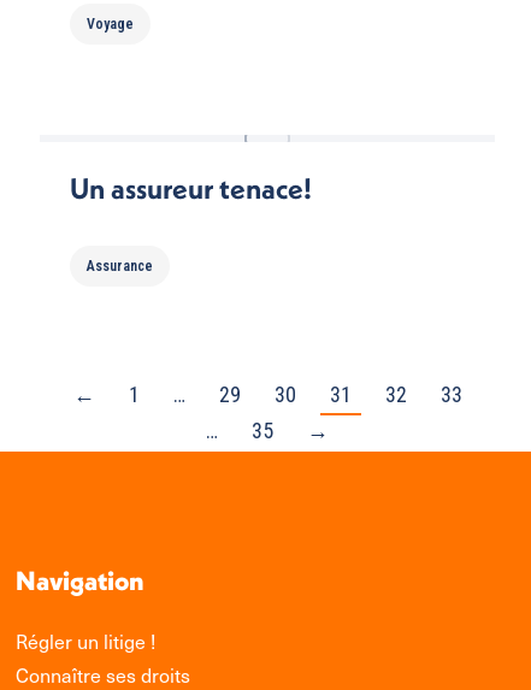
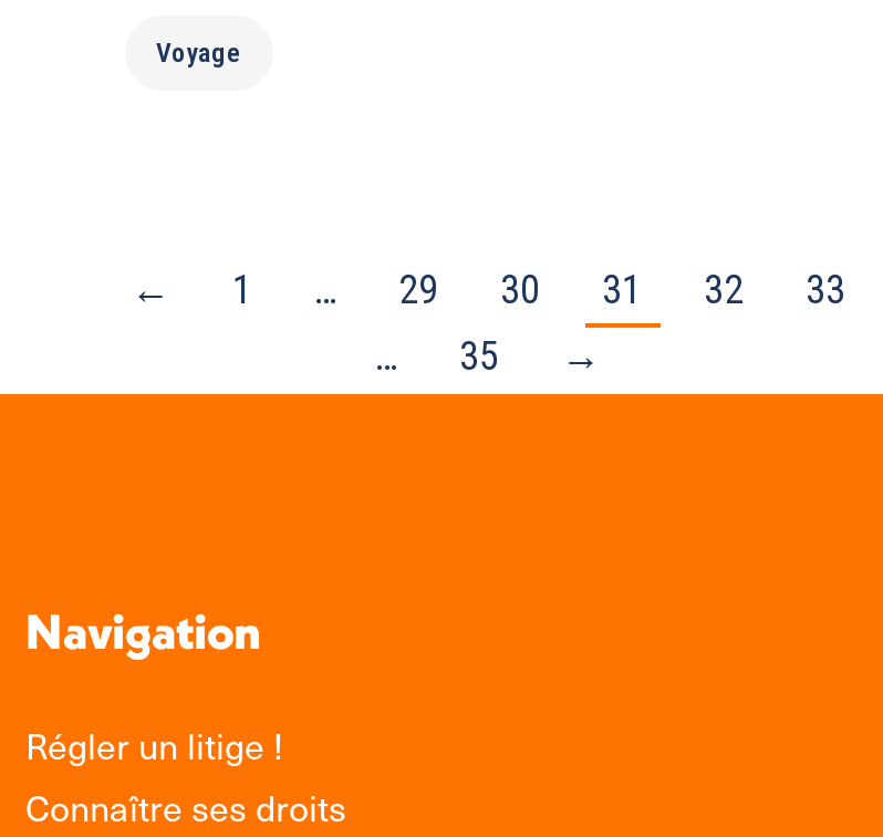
- Un assureur tenace!
- Assurance
